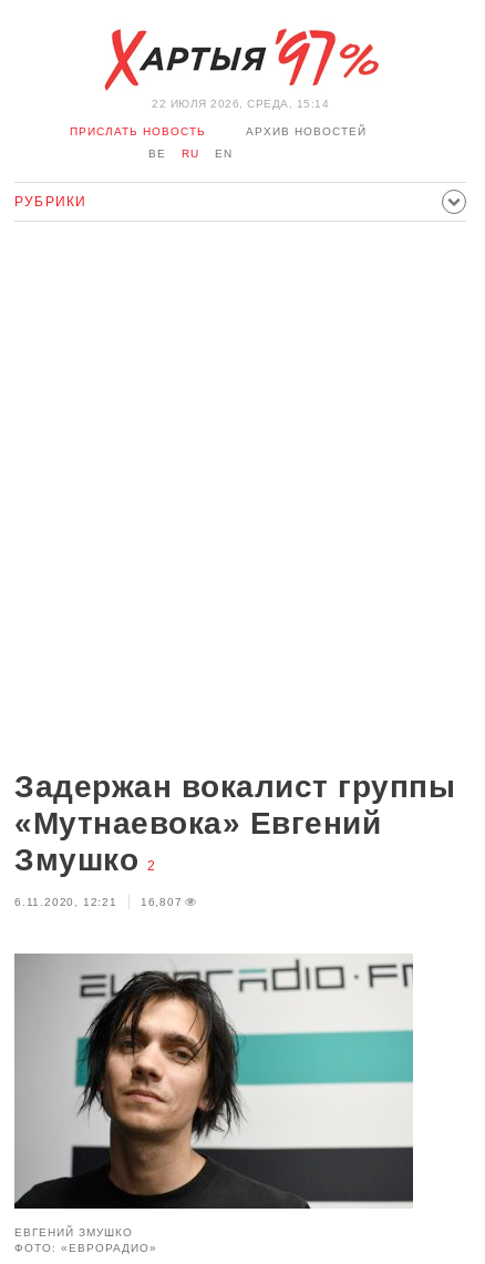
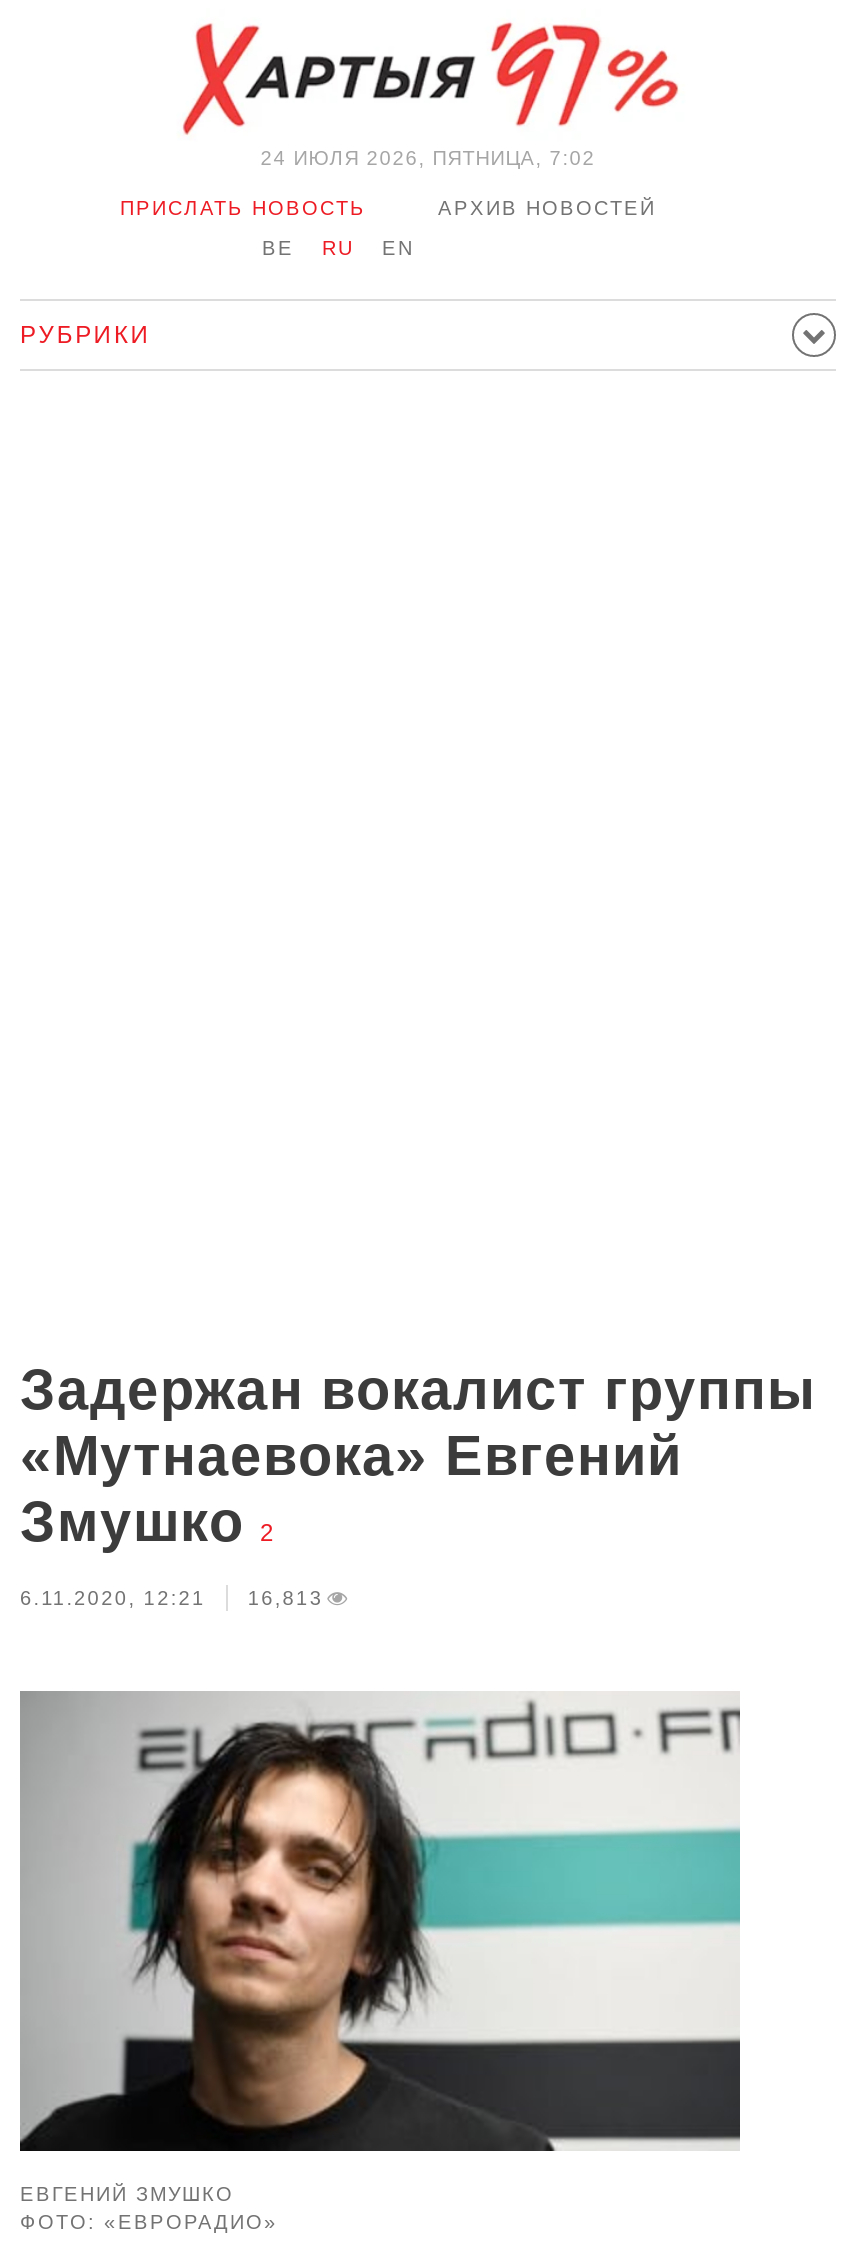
- 22 ИЮЛЯ 2026, СРЕДА, 15:14
+ 24 ИЮЛЯ 2026, ПЯТНИЦА, 7:02

- 6.11.2020, 12:21 16,807
+ 6.11.2020, 12:21 16,813
